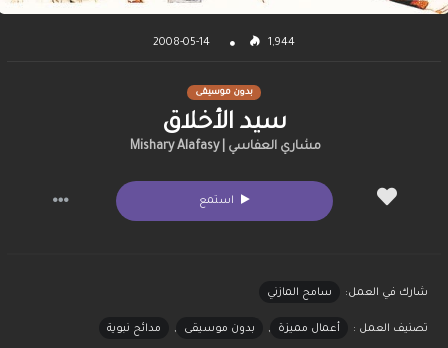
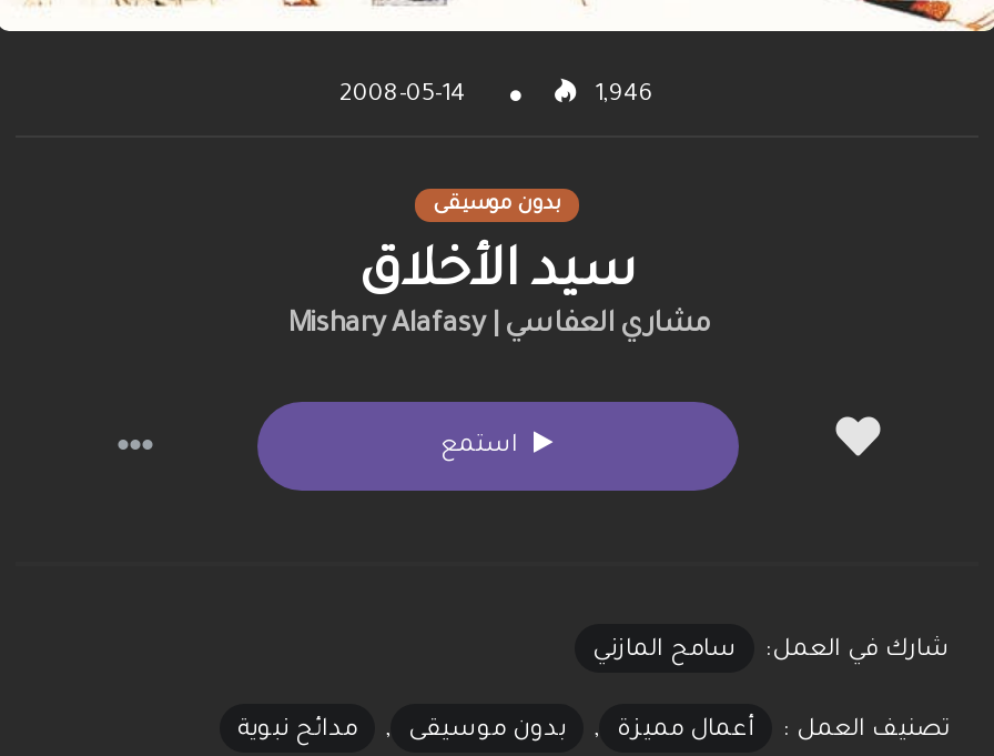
- 1,944
+ 1,946
